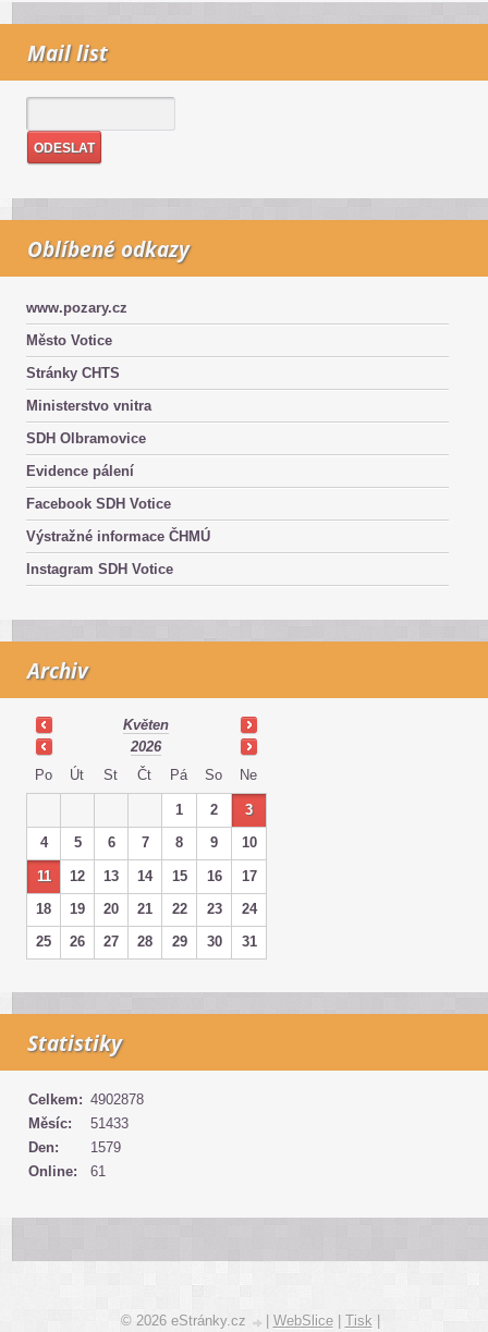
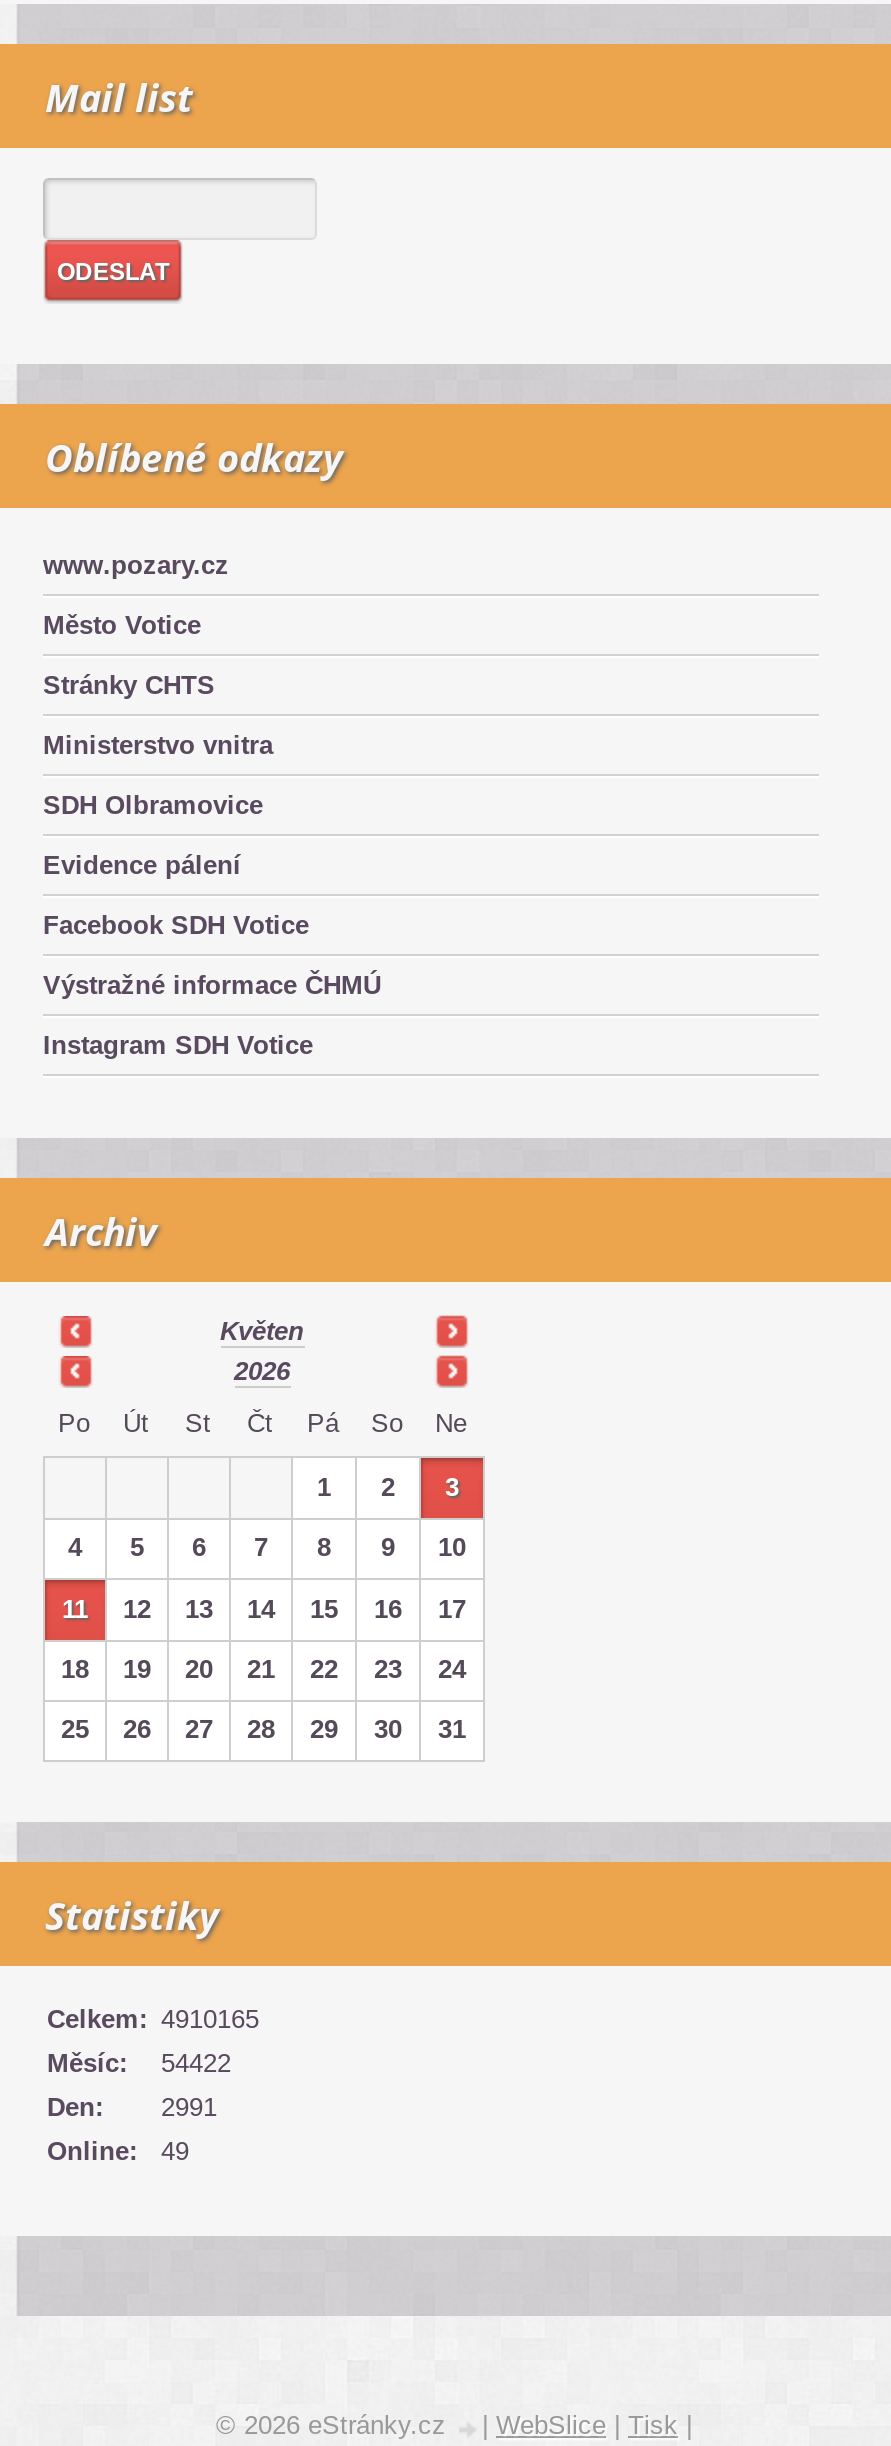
- Celkem: 4902878
+ Celkem: 4910165

- Měsíc: 51433
+ Měsíc: 54422

- Den: 1579
+ Den: 2991

- Online: 61
+ Online: 49
